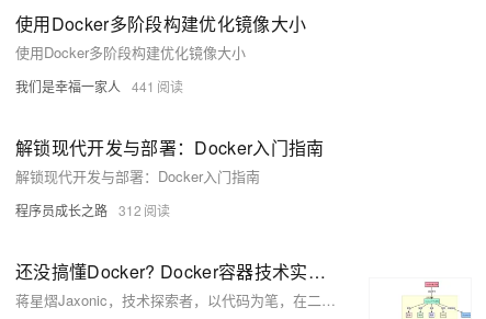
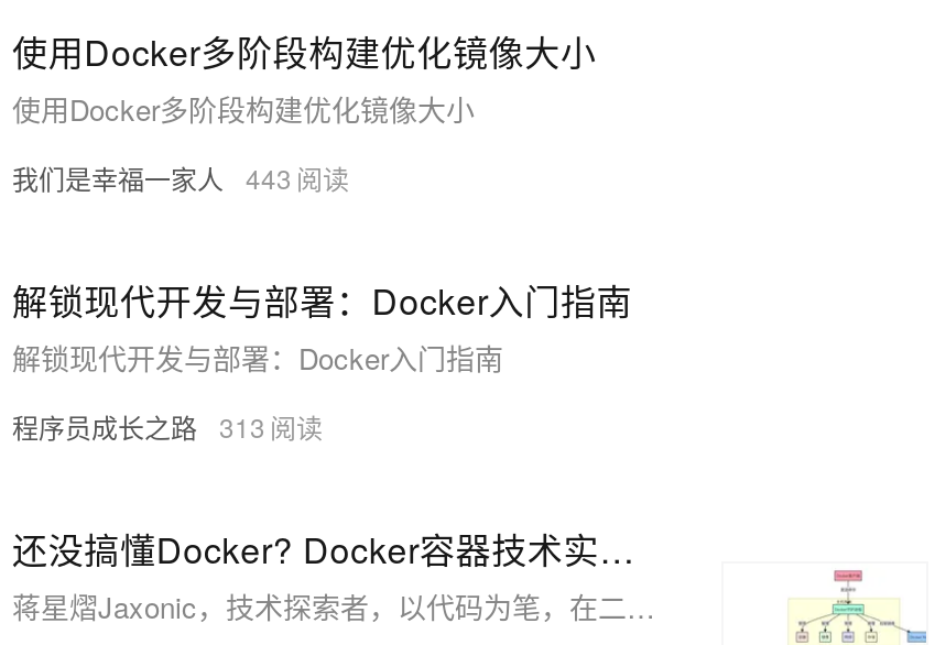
- 我们是幸福一家人 441
+ 我们是幸福一家人 443

- 程序员成长之路 312
+ 程序员成长之路 313
